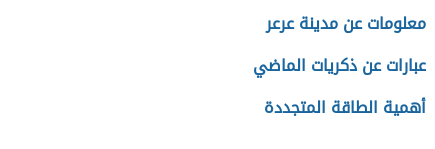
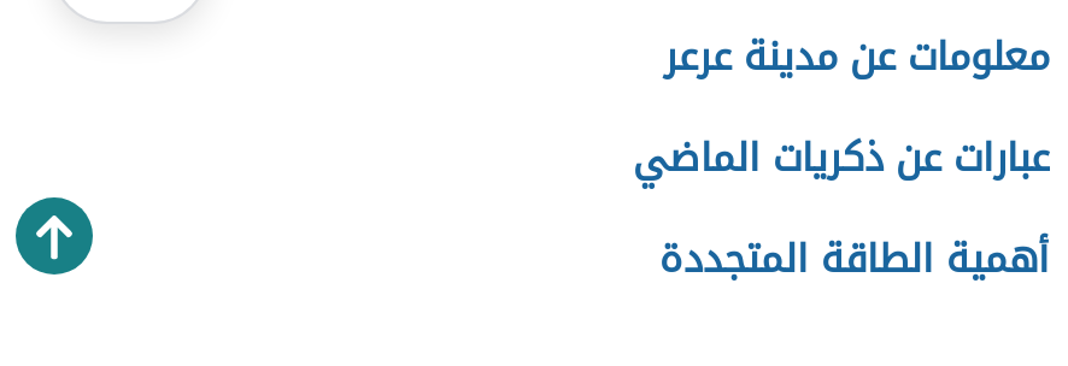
+ [image]
